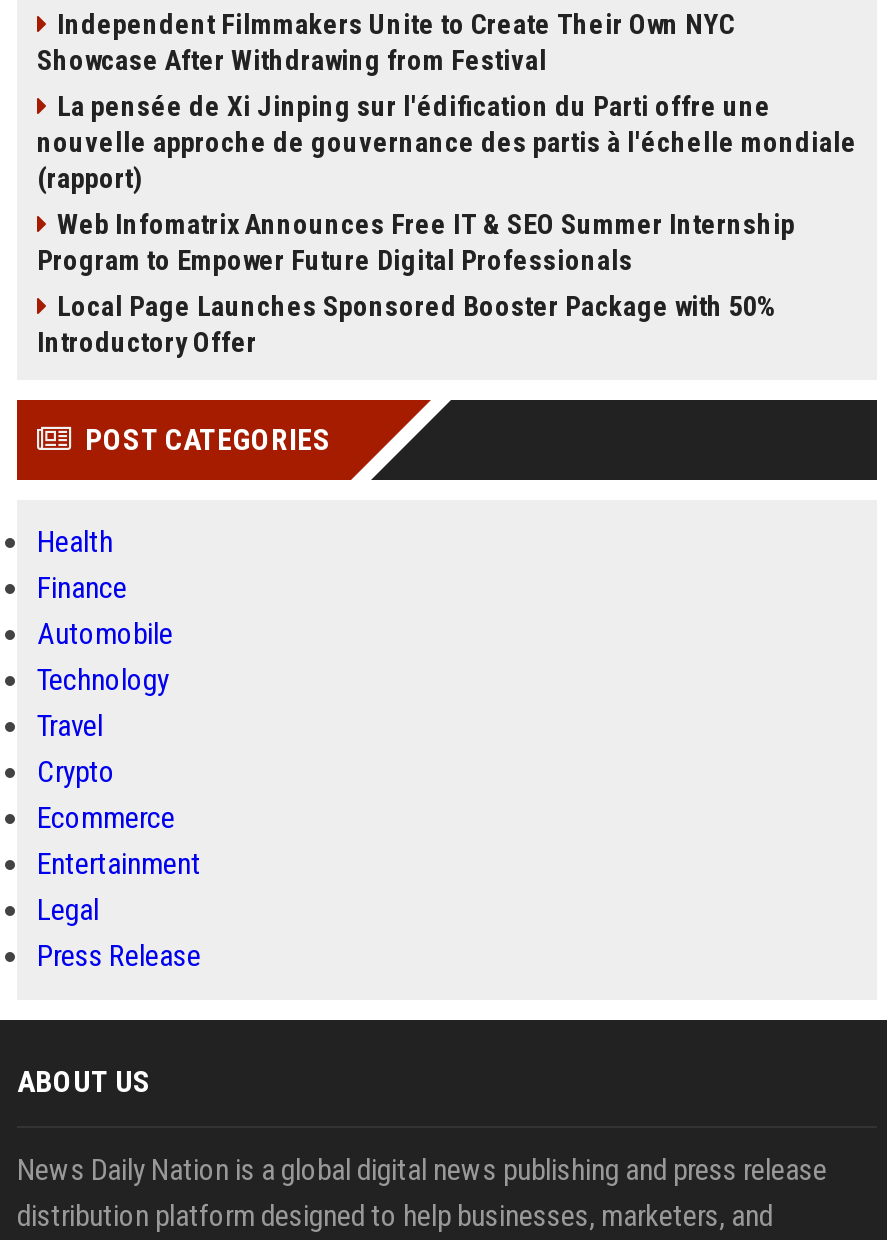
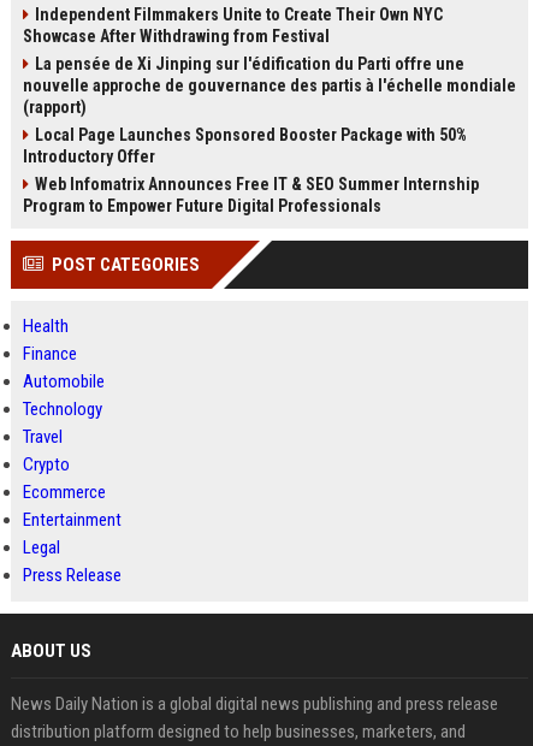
moved down: Web Infomatrix Announces Free IT & SEO Summer Internship | Program to Empower Future Digital Professionals

moved up: Local Page Launches Sponsored Booster Package with 50% | Introductory Offer
